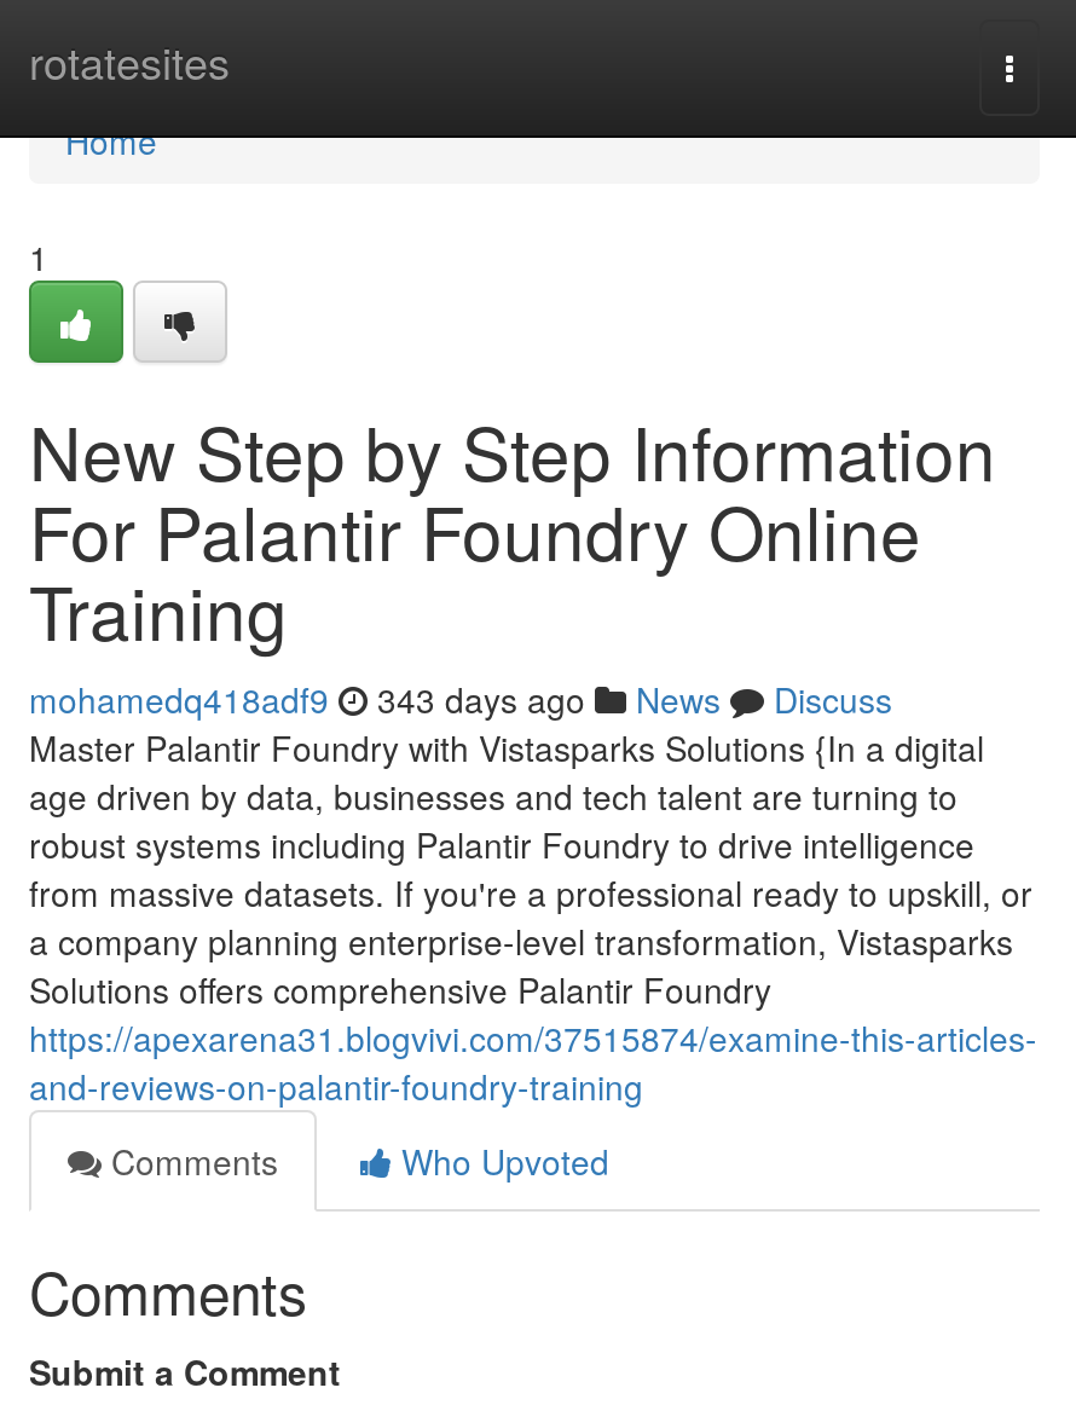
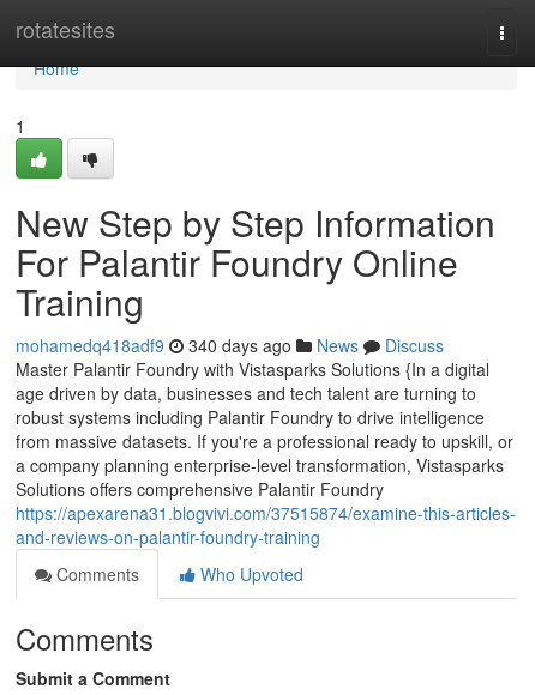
- mohamedq418adf9 343 days ago News Discuss
+ mohamedq418adf9 340 days ago News Discuss
